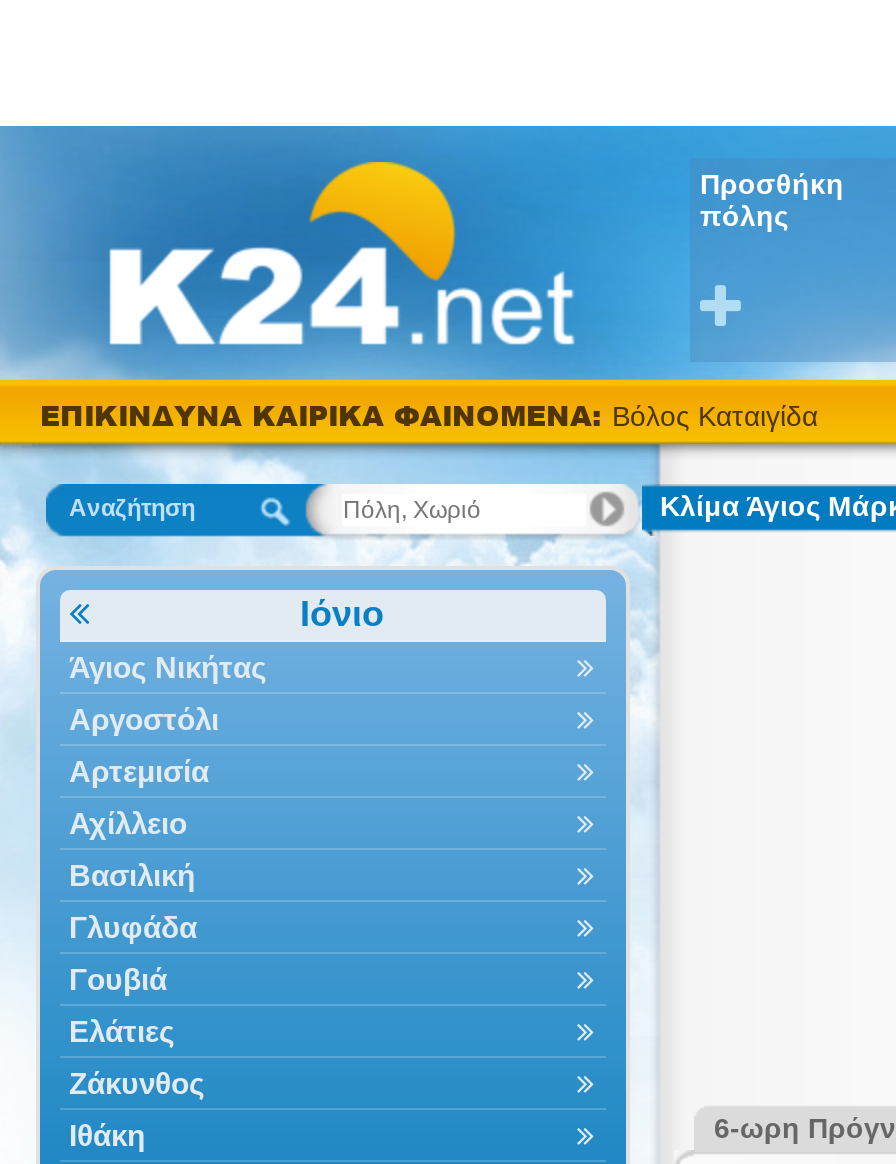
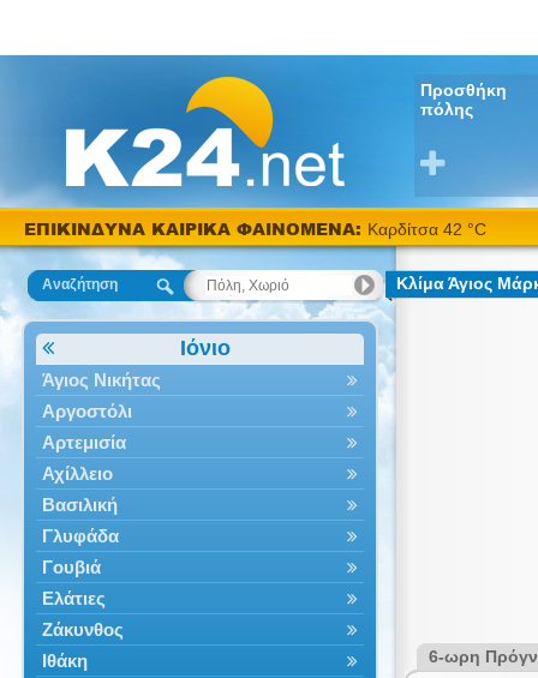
- ΕΠΙΚΙΝΔΥΝΑ ΚΑΙΡΙΚΑ ΦΑΙΝΟΜΕΝΑ: Καλαμάτα Καταιγίδα
+ ΕΠΙΚΙΝΔΥΝΑ ΚΑΙΡΙΚΑ ΦΑΙΝΟΜΕΝΑ: Καρδίτσα 42 °C
